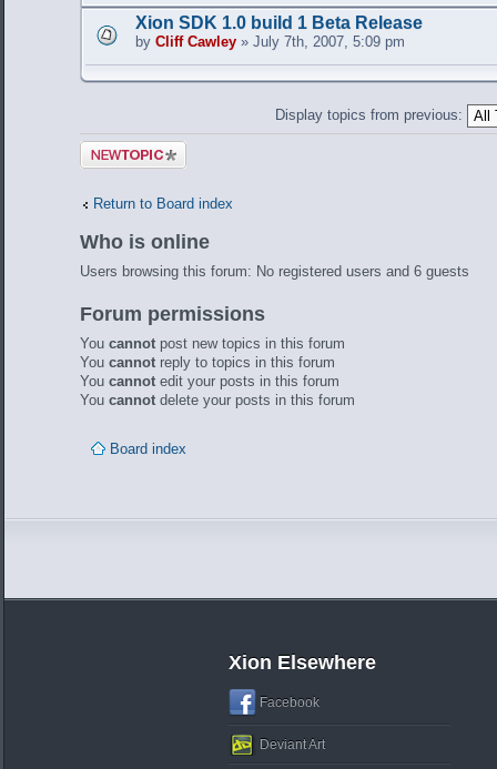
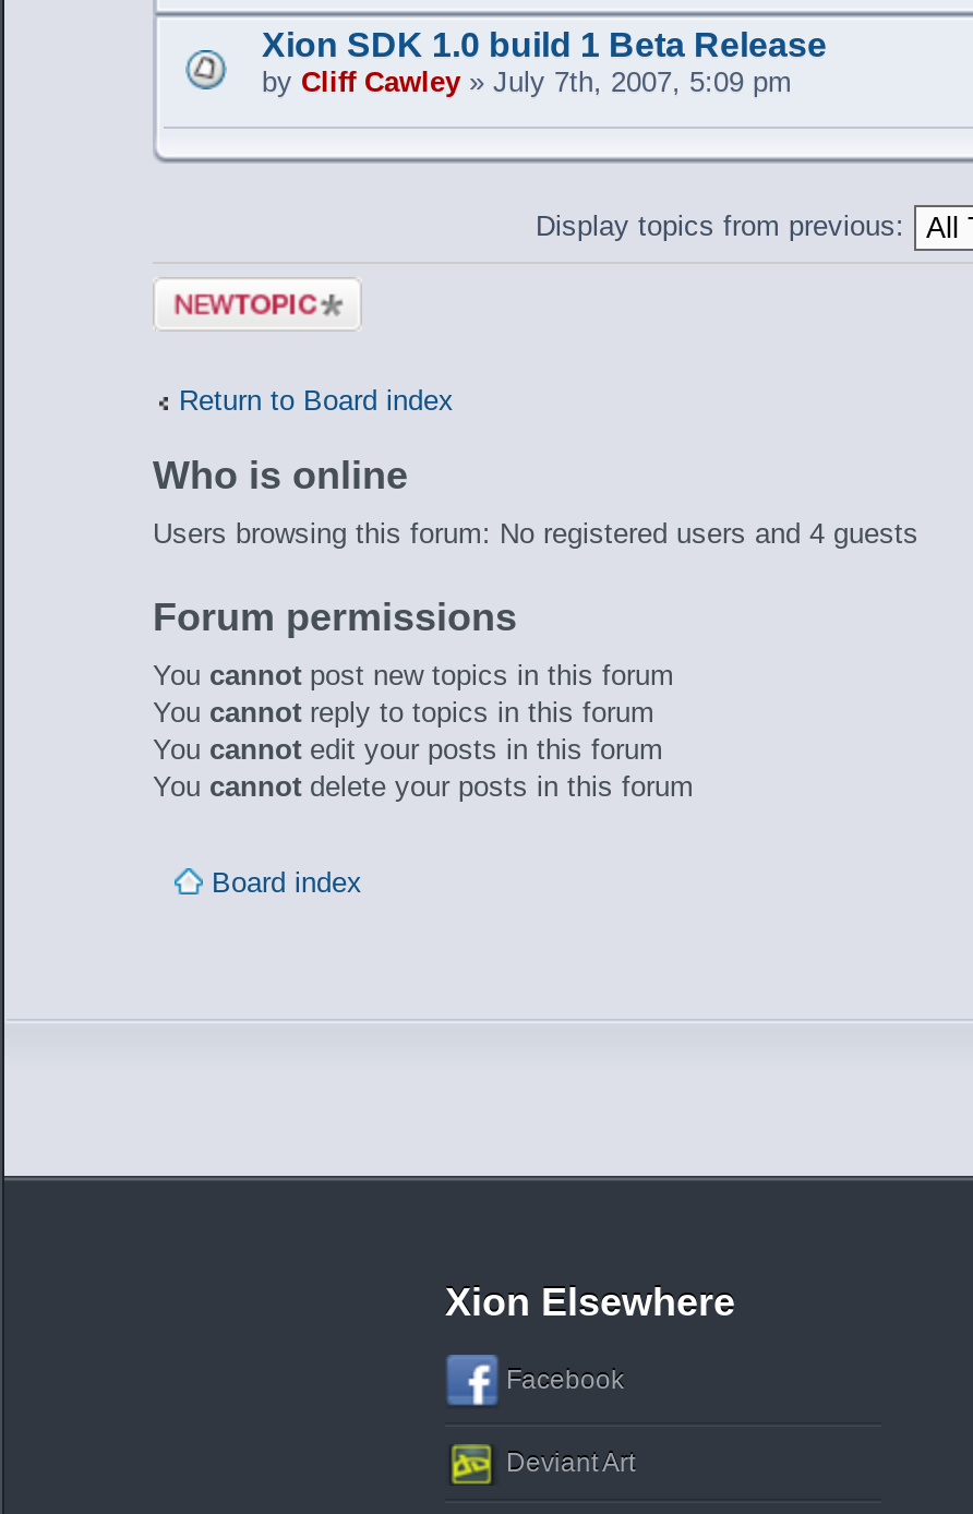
- Users browsing this forum: No registered users and 6 guests
+ Users browsing this forum: No registered users and 4 guests
